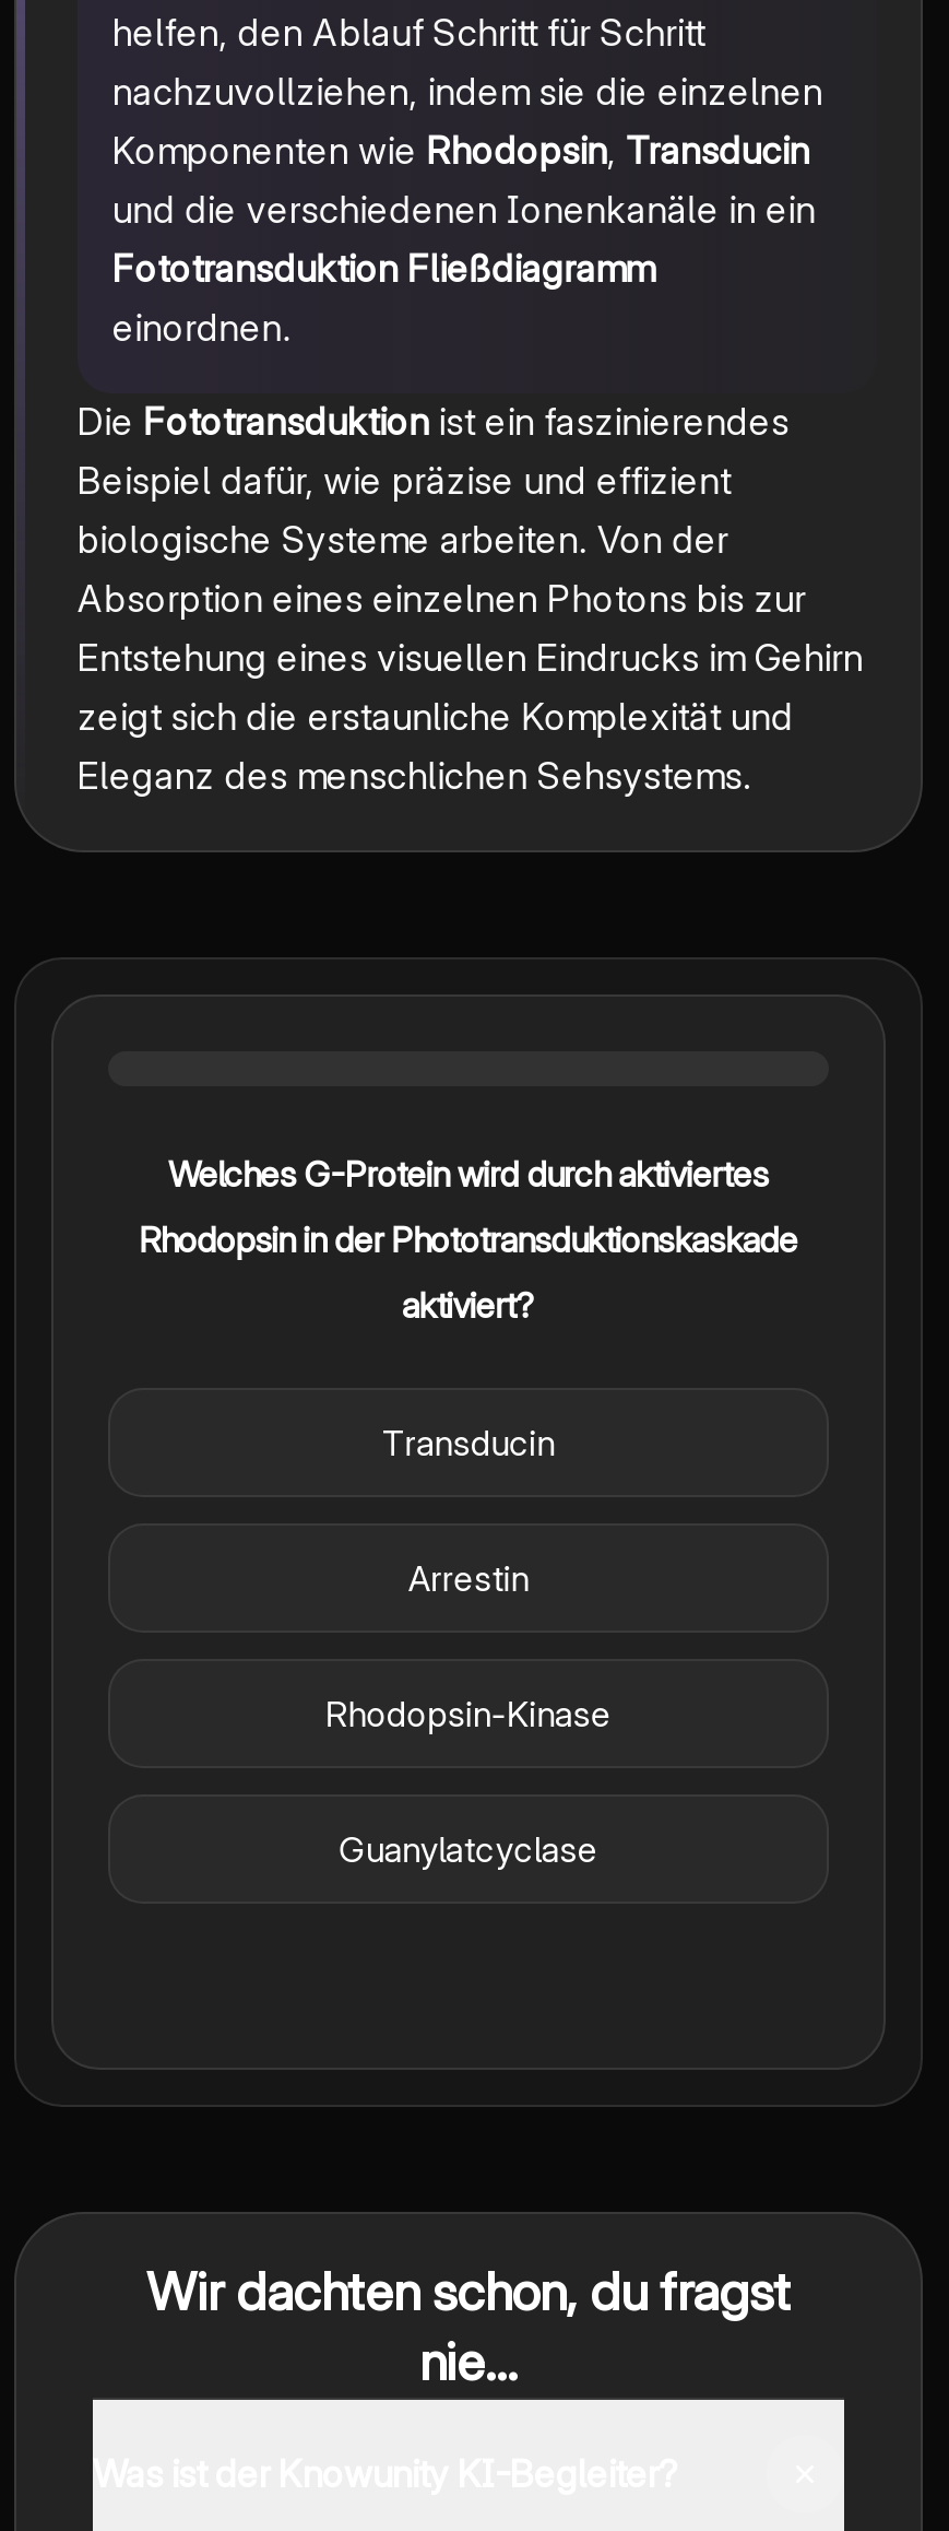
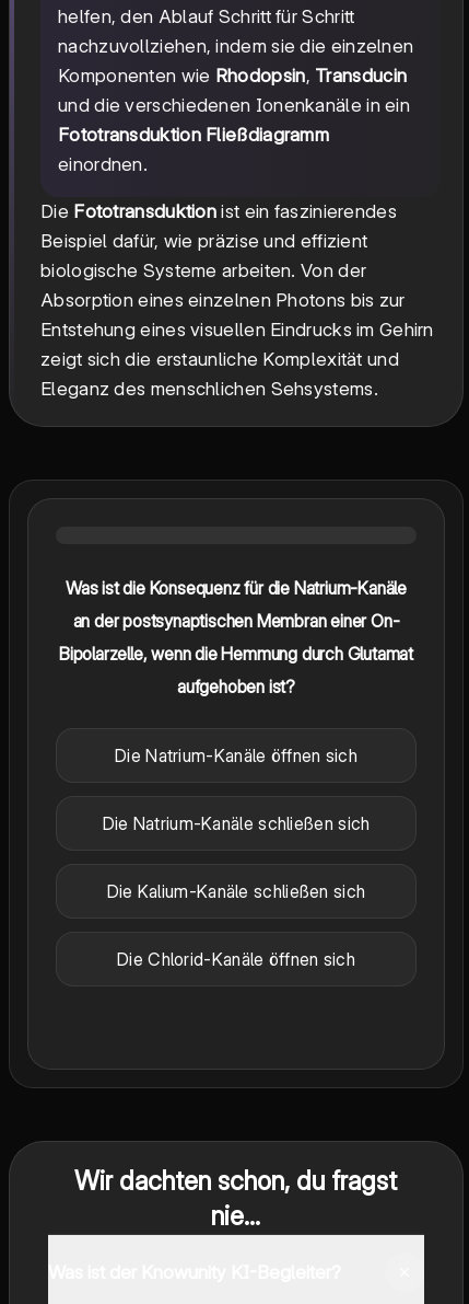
- Welches G-Protein wird durch aktiviertes
- Rhodopsin in der Phototransduktionskaskade
- aktiviert?
- Transducin
- Arrestin
- Rhodopsin-Kinase
- Guanylatcyclase
+ Was ist die Konsequenz für die Natrium-Kanäle
+ an der postsynaptischen Membran einer On-
+ Bipolarzelle, wenn die Hemmung durch Glutamat
+ aufgehoben ist?
+ Die Natrium-Kanäle öffnen sich
+ Die Natrium-Kanäle schließen sich
+ Die Kalium-Kanäle schließen sich
+ Die Chlorid-Kanäle öffnen sich
